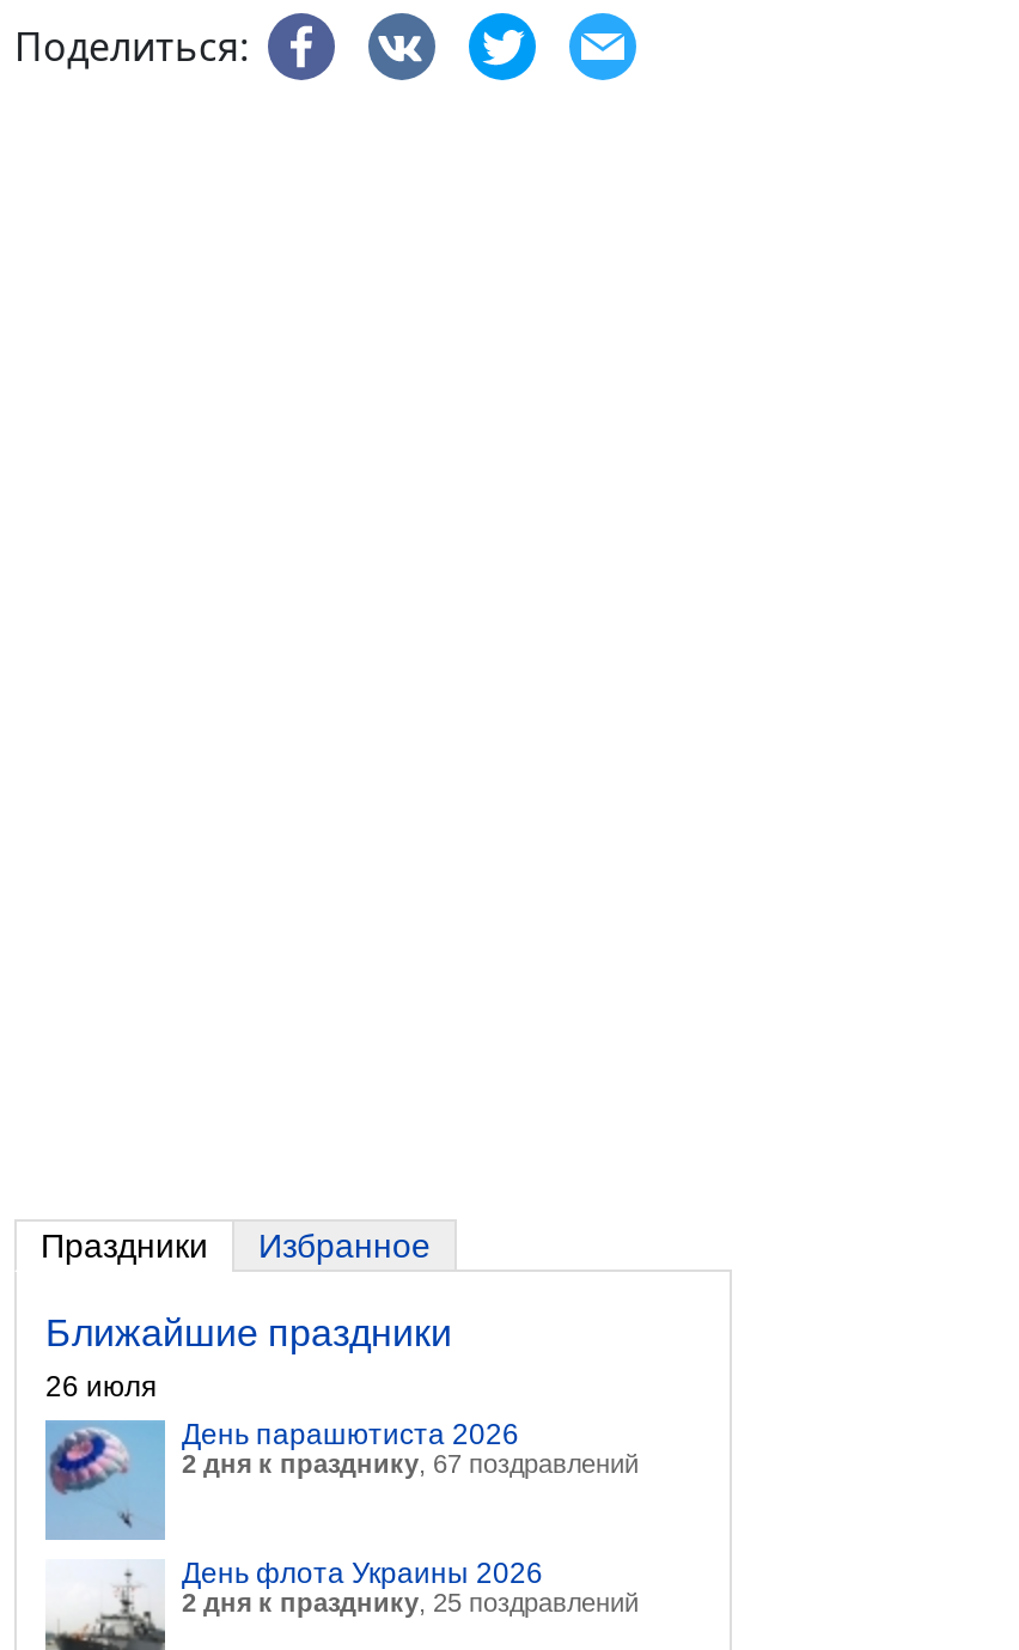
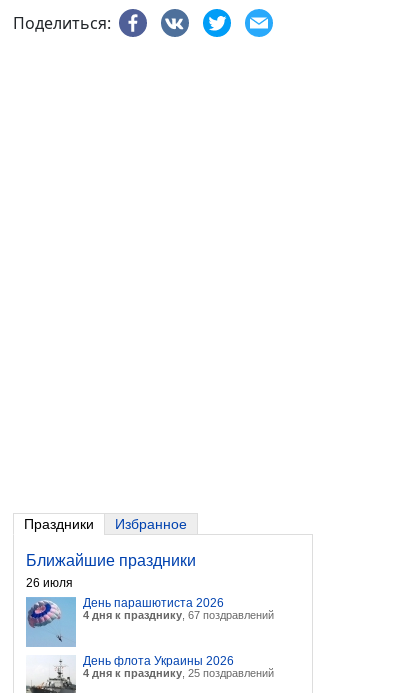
- 2 дня к празднику, 67 поздравлений
+ 4 дня к празднику, 67 поздравлений

- 2 дня к празднику, 25 поздравлений
+ 4 дня к празднику, 25 поздравлений
